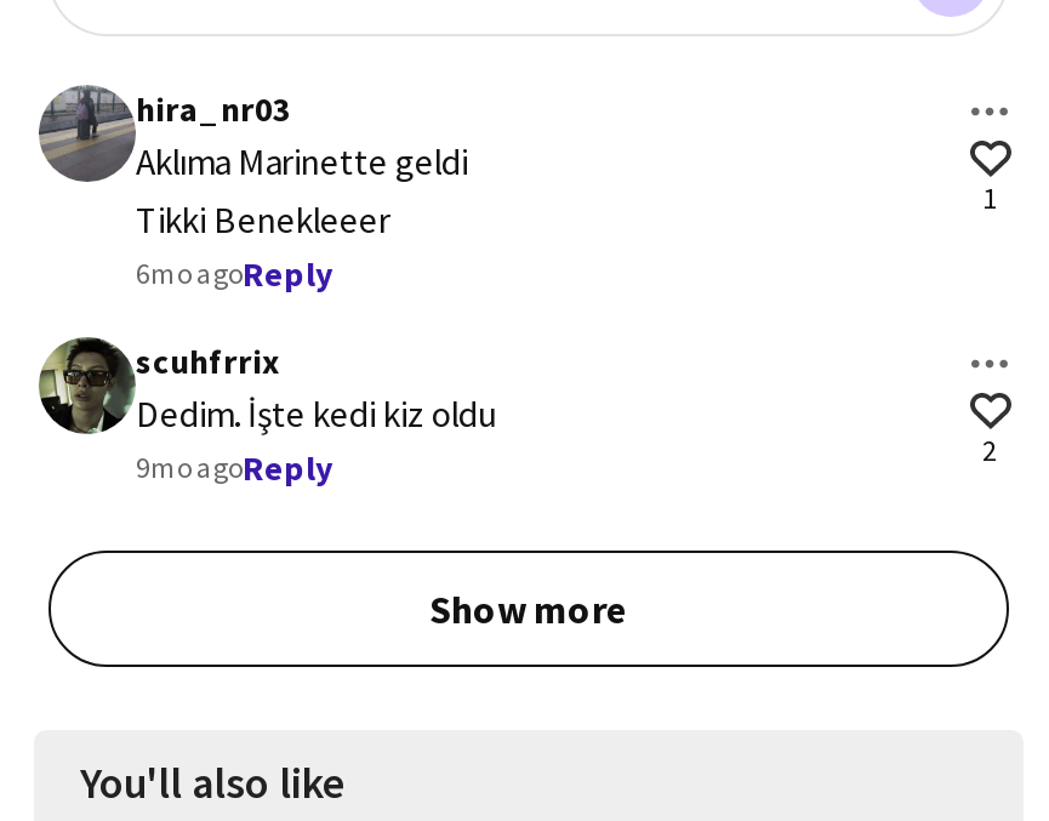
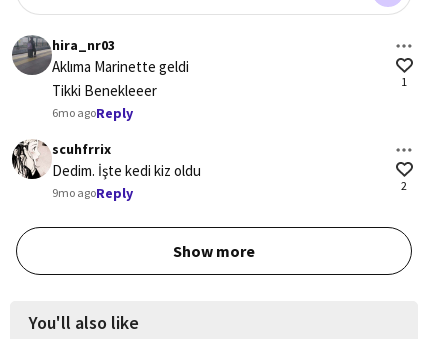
- [image]
+ [image]
